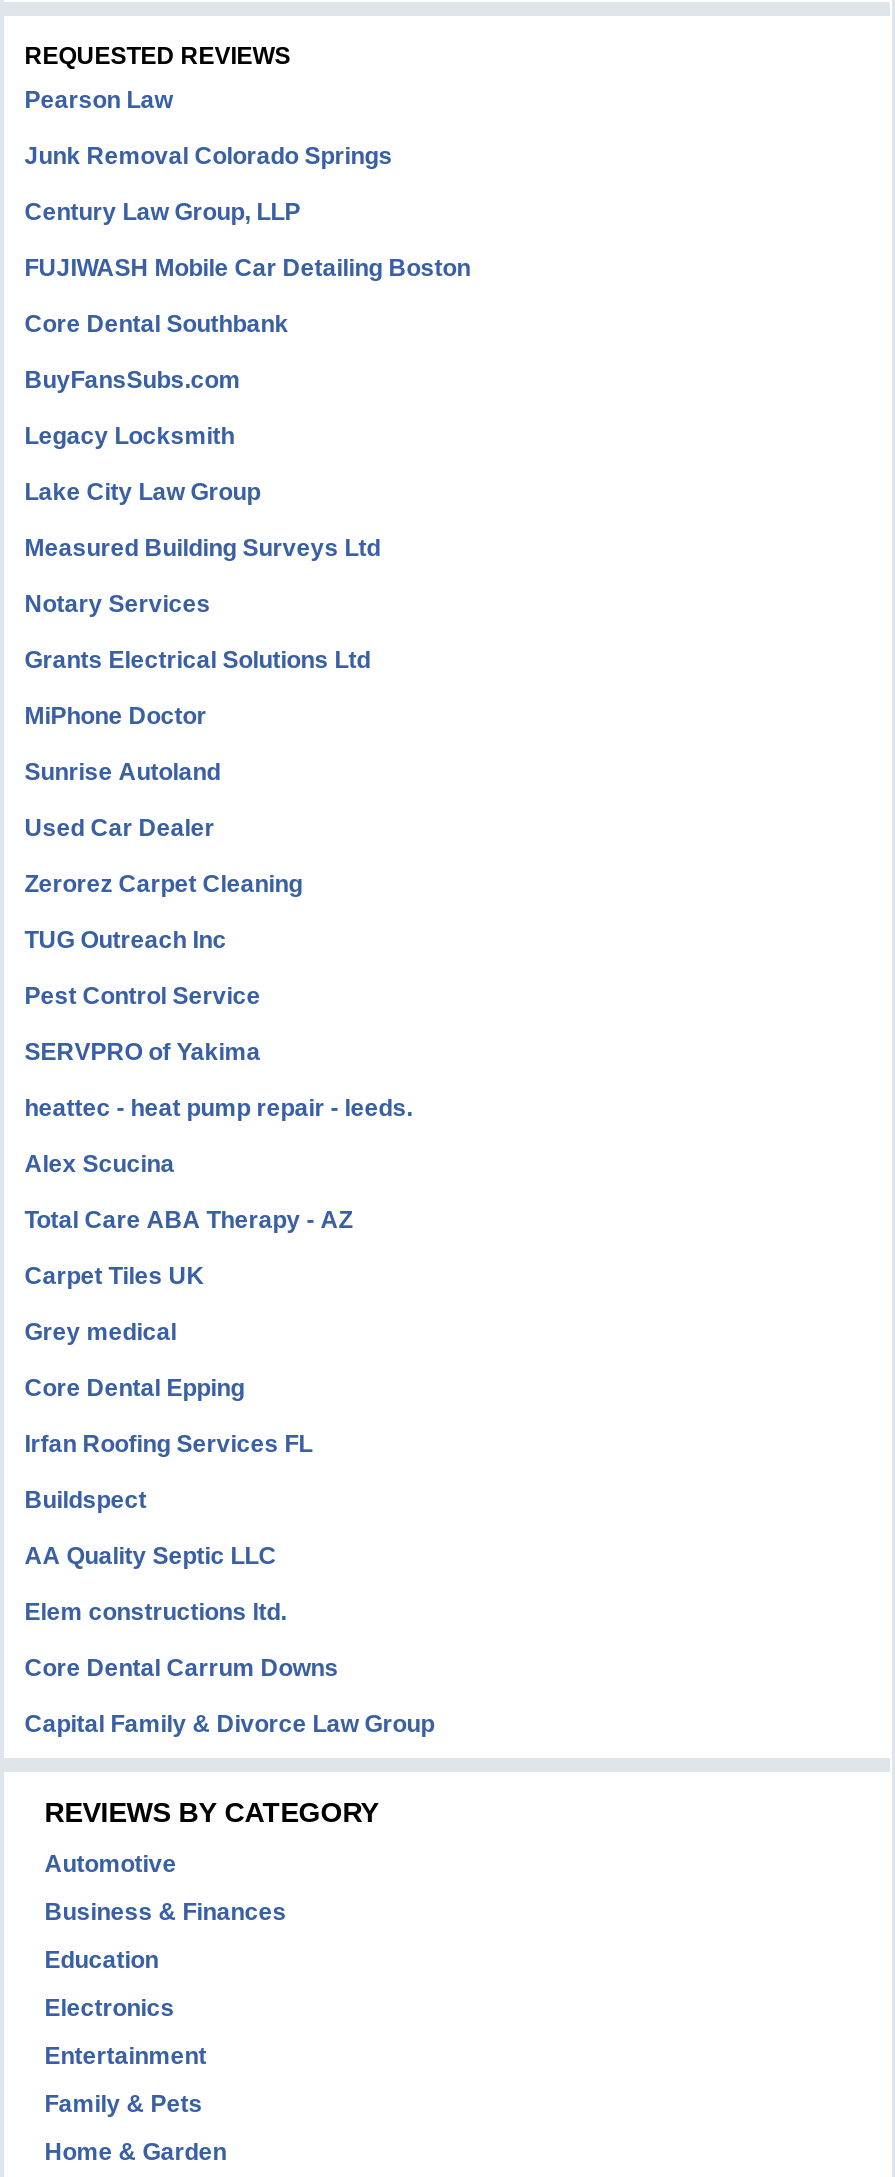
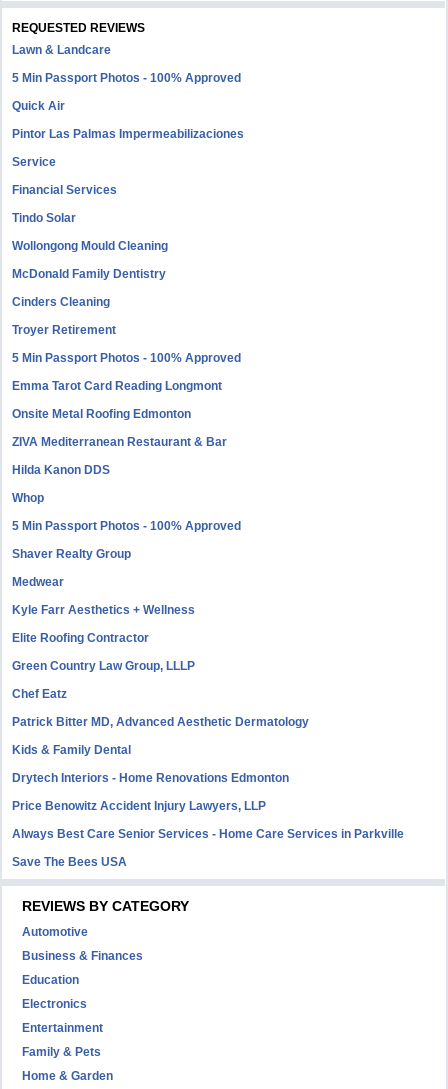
- Pearson Law
+ Lawn & Landcare

- Junk Removal Colorado Springs
+ 5 Min Passport Photos - 100% Approved

- Century Law Group, LLP
+ Quick Air

- FUJIWASH Mobile Car Detailing Boston
+ Pintor Las Palmas Impermeabilizaciones

- Core Dental Southbank
+ Service

- BuyFansSubs.com
+ Financial Services

- Legacy Locksmith
+ Tindo Solar

- Lake City Law Group
+ Wollongong Mould Cleaning

- Measured Building Surveys Ltd
+ McDonald Family Dentistry

- Notary Services
+ Cinders Cleaning

- Grants Electrical Solutions Ltd
+ Troyer Retirement

- MiPhone Doctor
+ 5 Min Passport Photos - 100% Approved

- Sunrise Autoland
+ Emma Tarot Card Reading Longmont

- Used Car Dealer
+ Onsite Metal Roofing Edmonton

- Zerorez Carpet Cleaning
+ ZIVA Mediterranean Restaurant & Bar

- TUG Outreach Inc
+ Hilda Kanon DDS

- Pest Control Service
+ Whop

- SERVPRO of Yakima
+ 5 Min Passport Photos - 100% Approved

- heattec - heat pump repair - leeds.
+ Shaver Realty Group

- Alex Scucina
+ Medwear

- Total Care ABA Therapy - AZ
+ Kyle Farr Aesthetics + Wellness

- Carpet Tiles UK
+ Elite Roofing Contractor

- Grey medical
+ Green Country Law Group, LLLP

- Core Dental Epping
+ Chef Eatz

- Irfan Roofing Services FL
+ Patrick Bitter MD, Advanced Aesthetic Dermatology

- Buildspect
+ Kids & Family Dental

- AA Quality Septic LLC
+ Drytech Interiors - Home Renovations Edmonton

- Elem constructions ltd.
+ Price Benowitz Accident Injury Lawyers, LLP

- Core Dental Carrum Downs
+ Always Best Care Senior Services - Home Care Services in Parkville

- Capital Family & Divorce Law Group
+ Save The Bees USA
